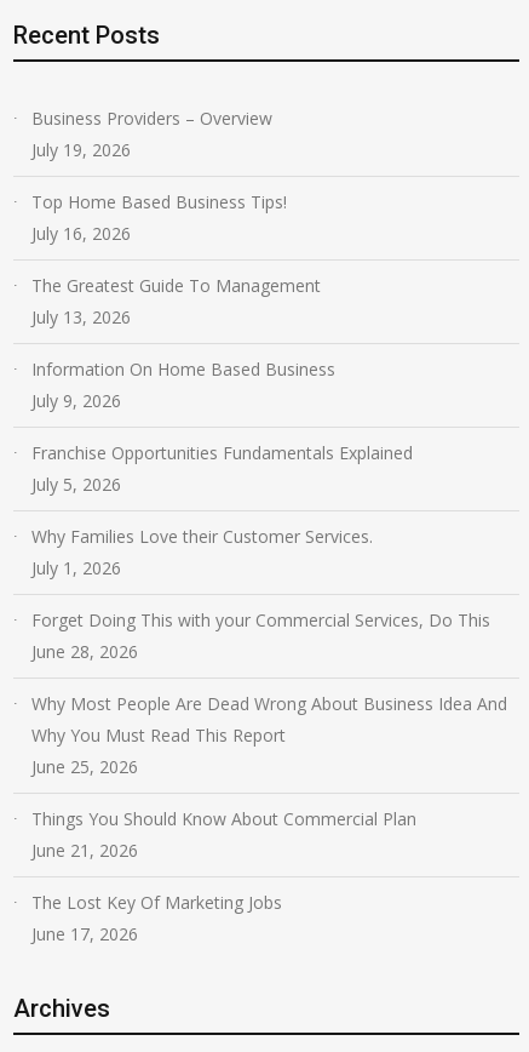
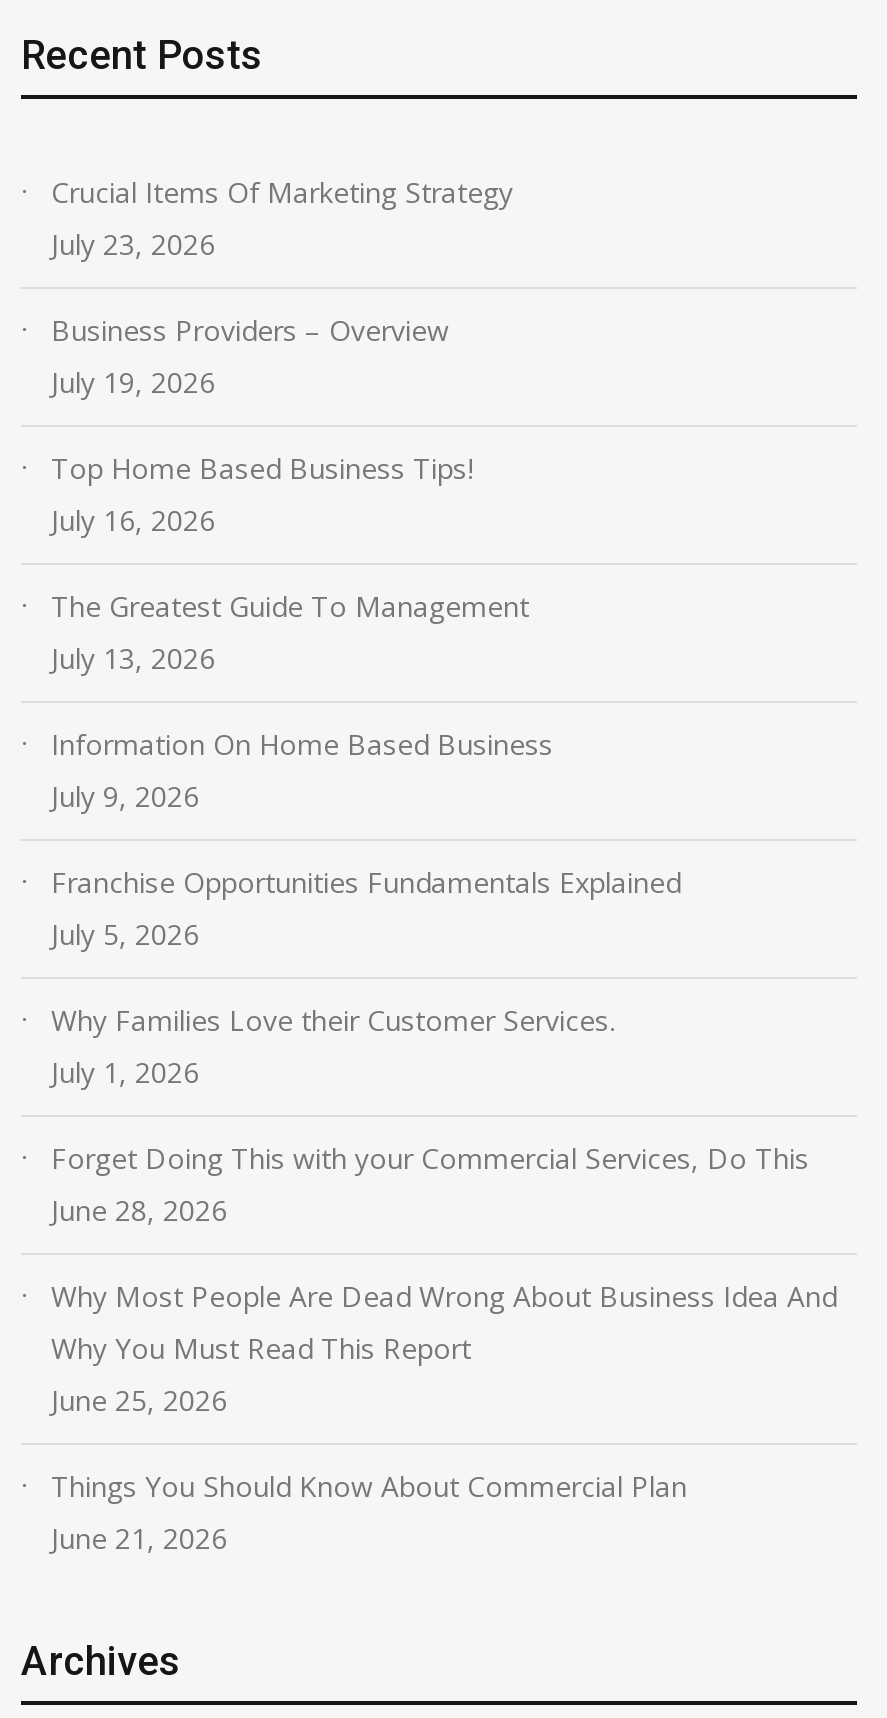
+ Crucial Items Of Marketing Strategy
+ July 23, 2026

moved down: Business Providers – Overview | July 19, 2026 | Top Home Based Business Tips! | ... | Things You Should Know About Commercial Plan | June 21, 2026

- The Lost Key Of Marketing Jobs
- June 17, 2026
